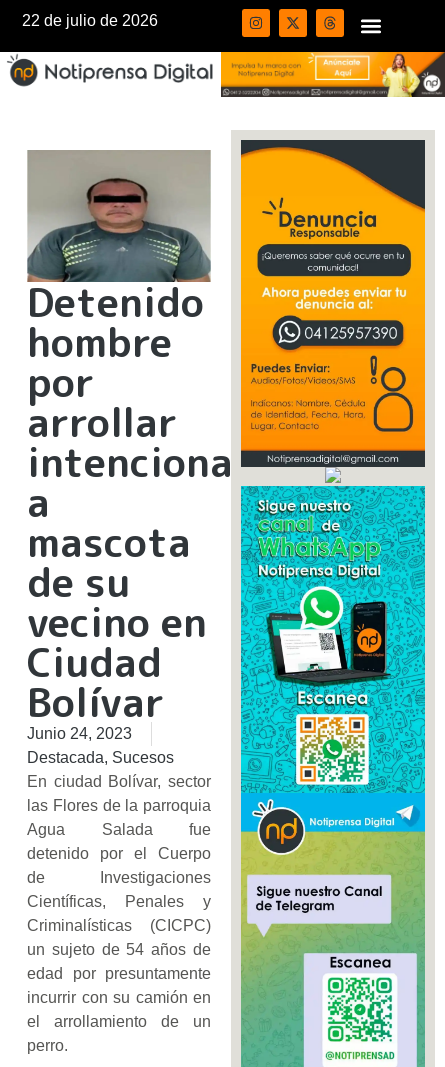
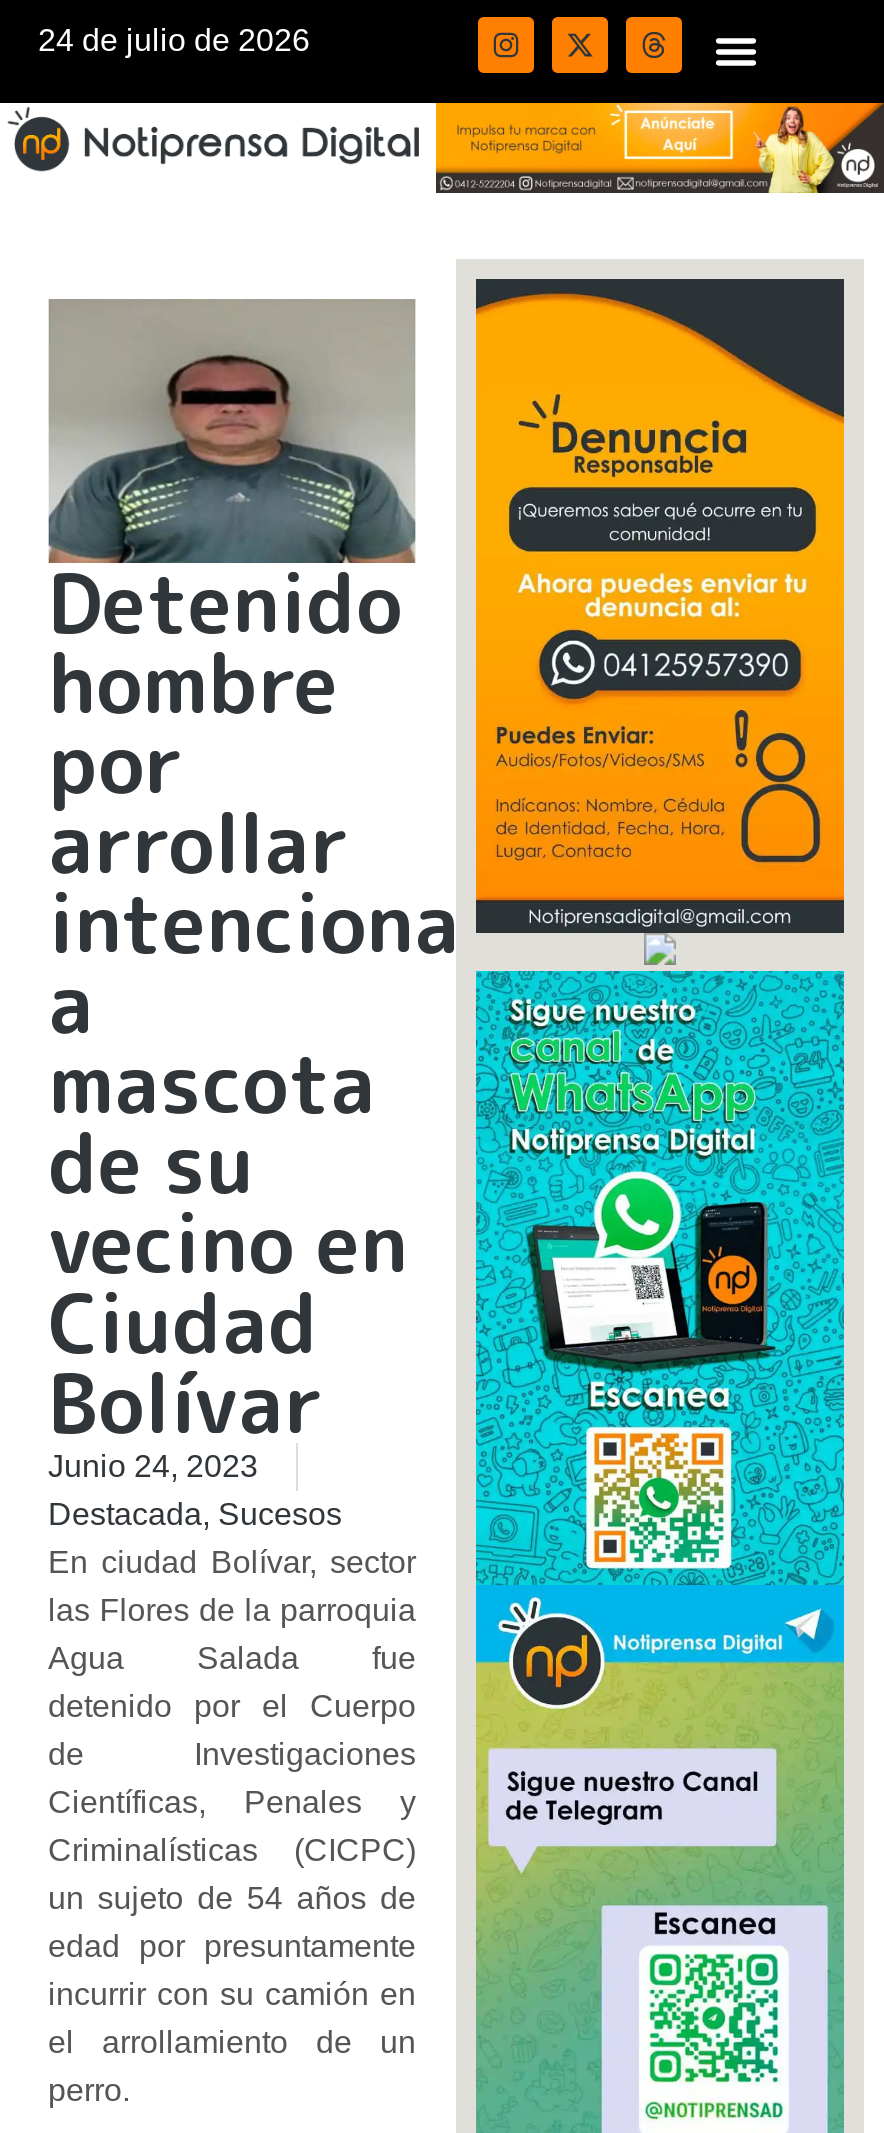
- 22 de julio de 2026
+ 24 de julio de 2026
